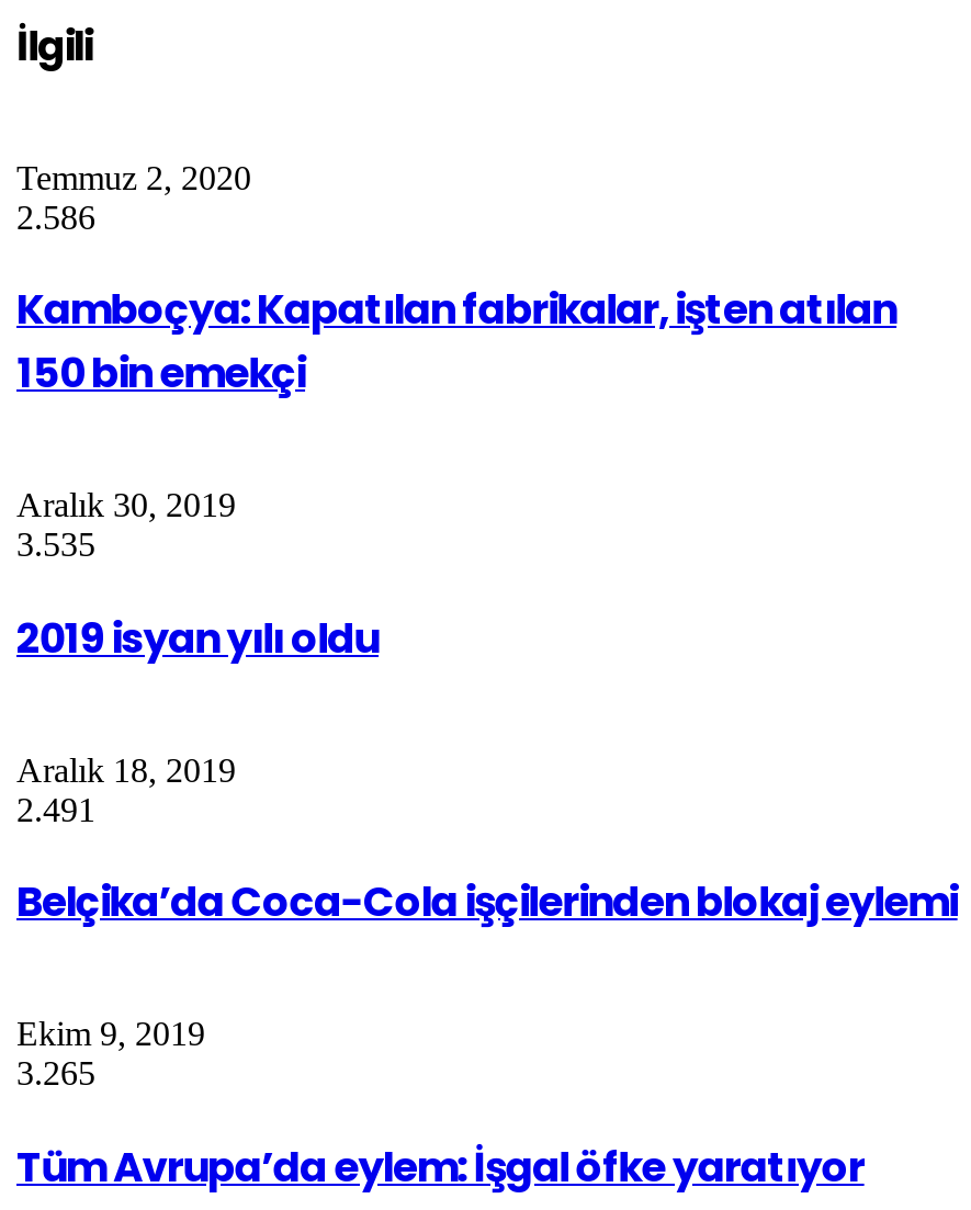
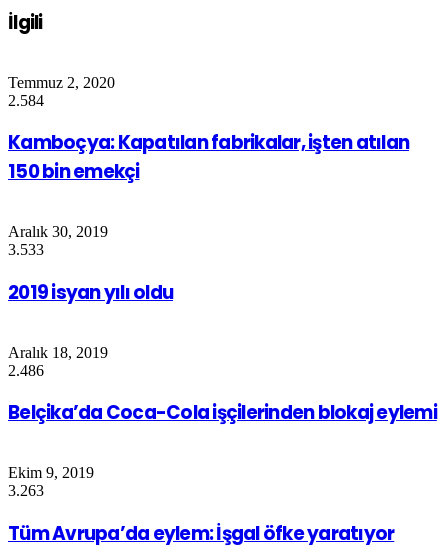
- 2.586
+ 2.584

- 3.535
+ 3.533

- 2.491
+ 2.486

- 3.265
+ 3.263
